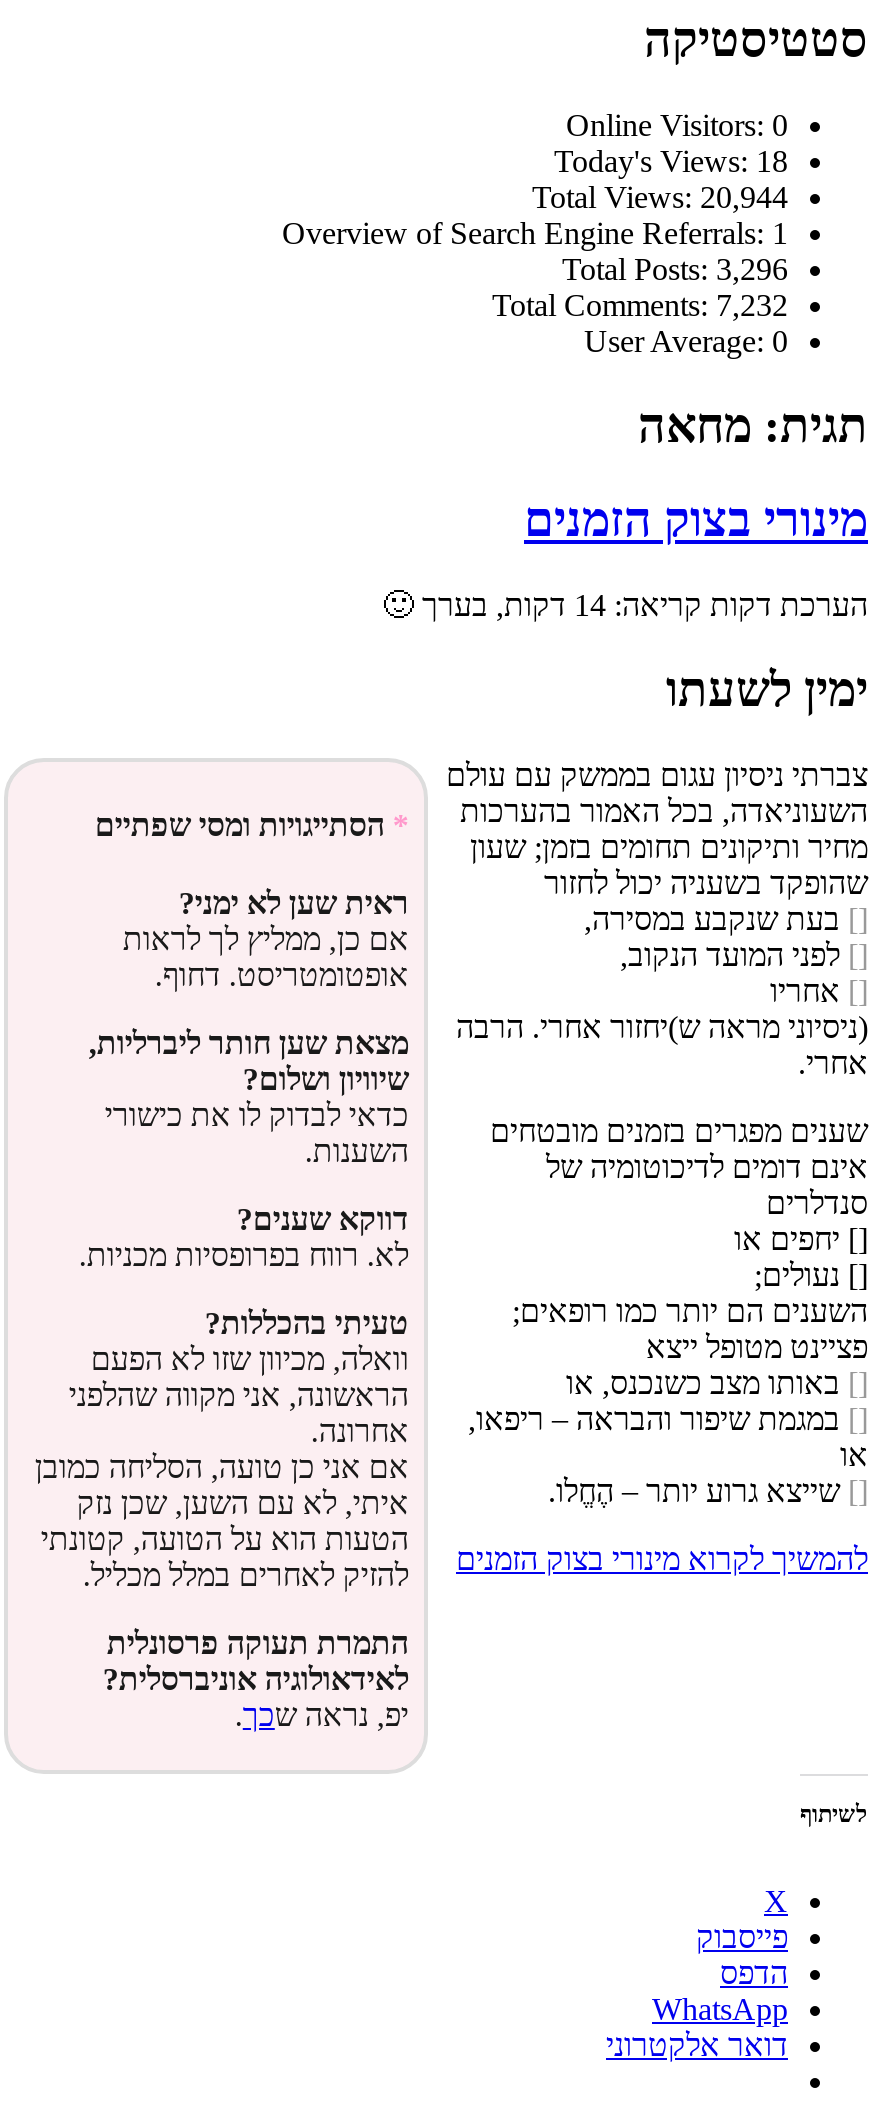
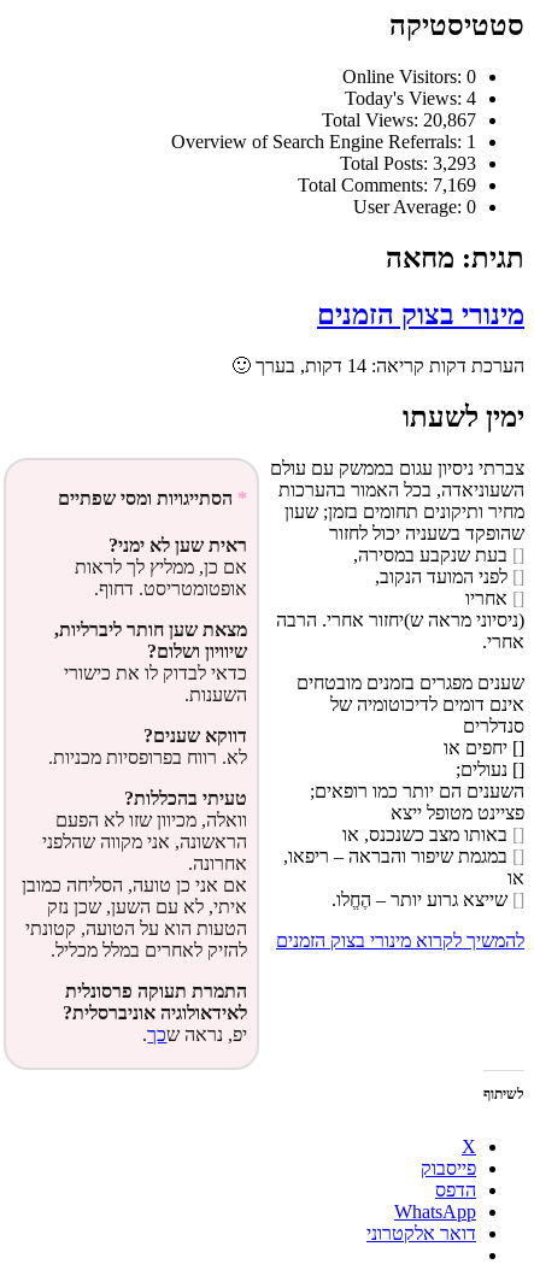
- Today's Views: 18
+ Today's Views: 4

- Total Views: 20,944
+ Total Views: 20,867

- Total Posts: 3,296
+ Total Posts: 3,293

- Total Comments: 7,232
+ Total Comments: 7,169
